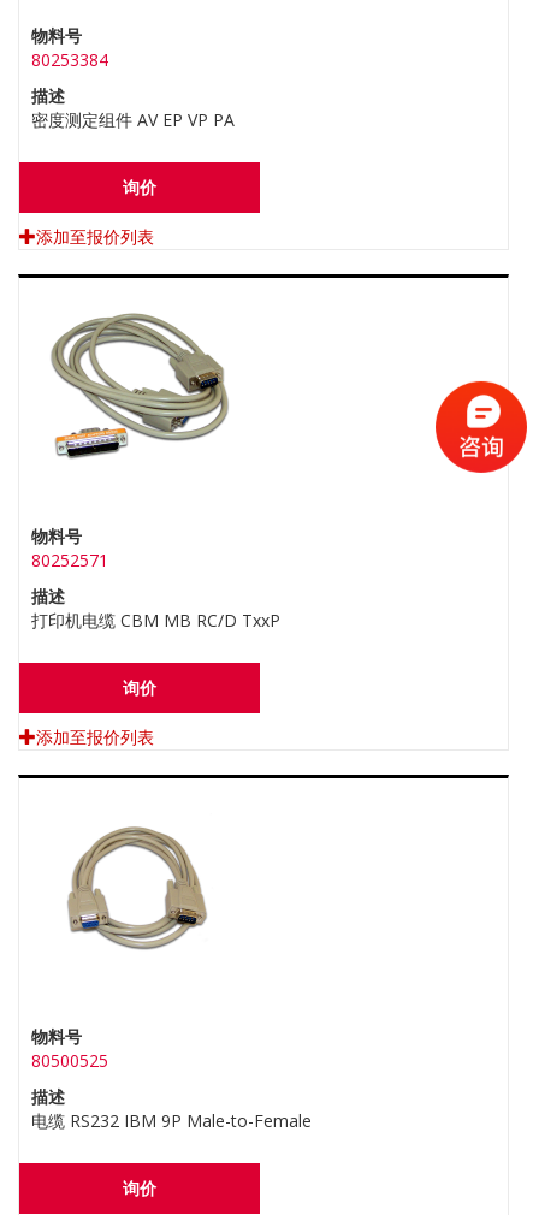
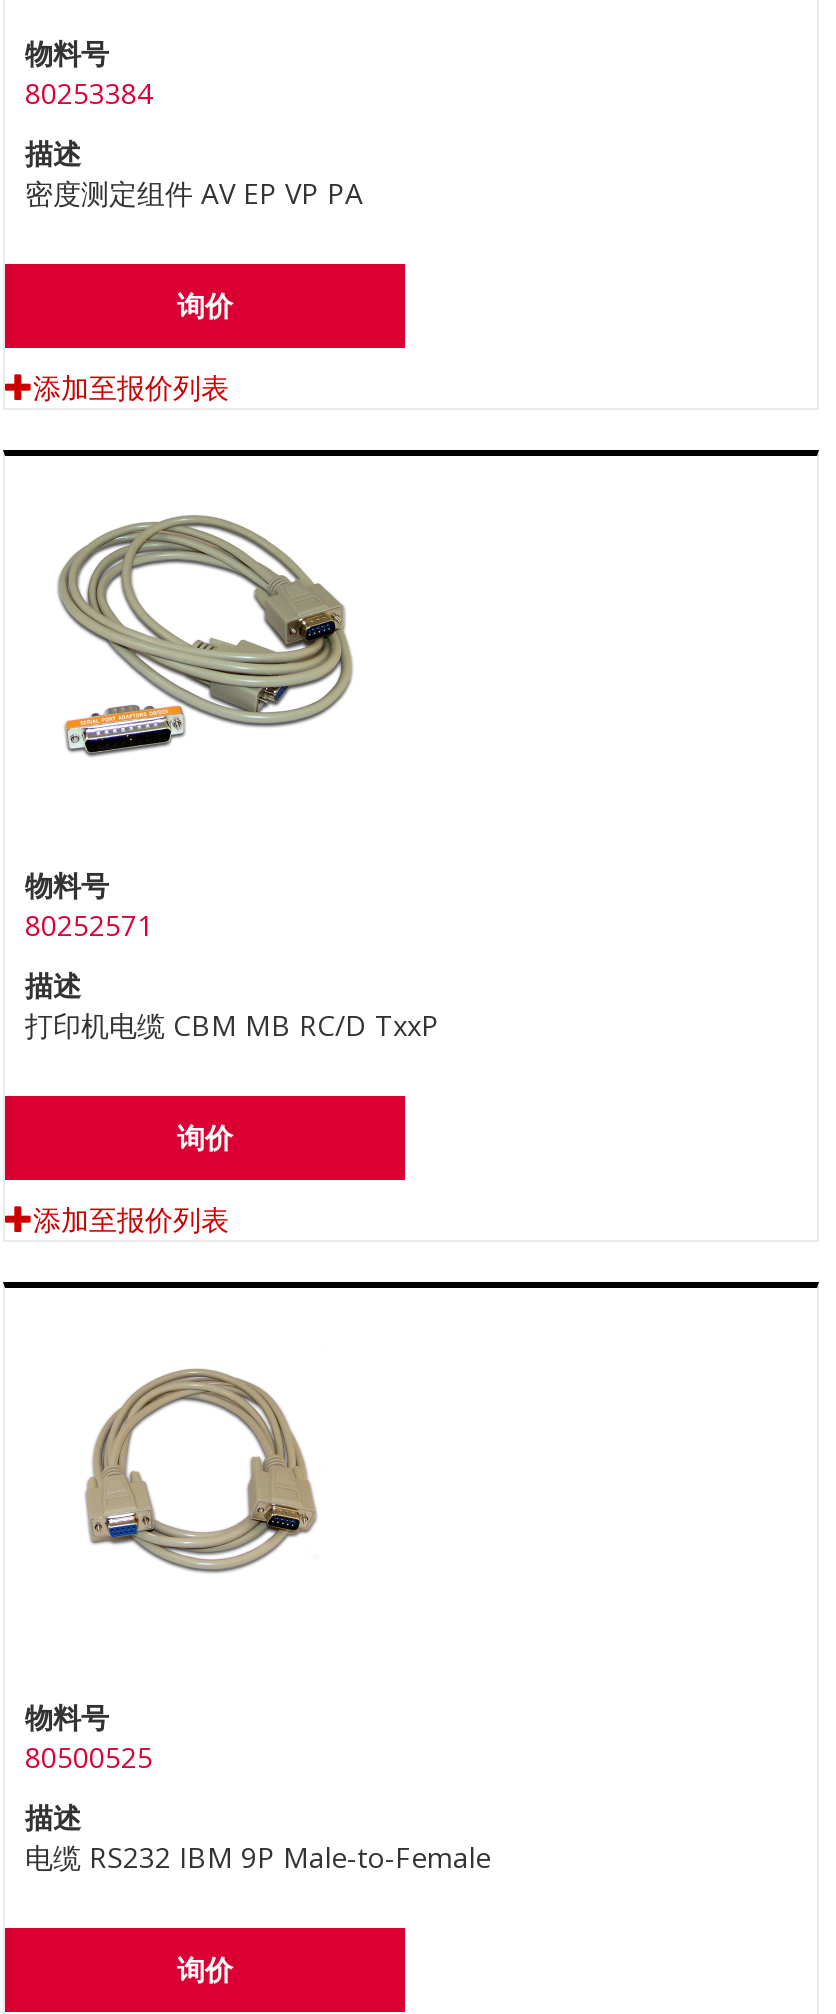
- [image]
